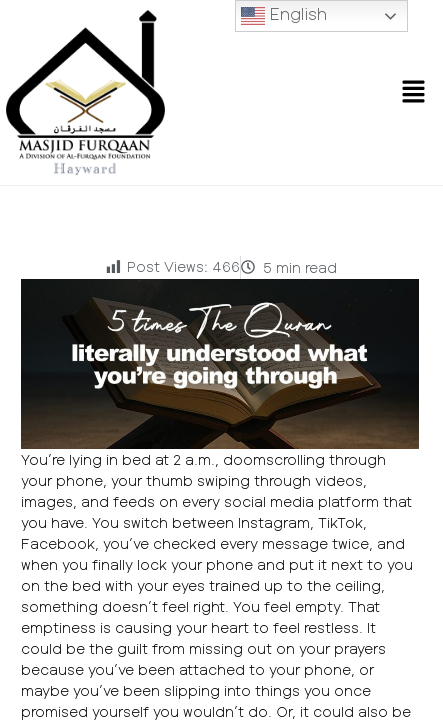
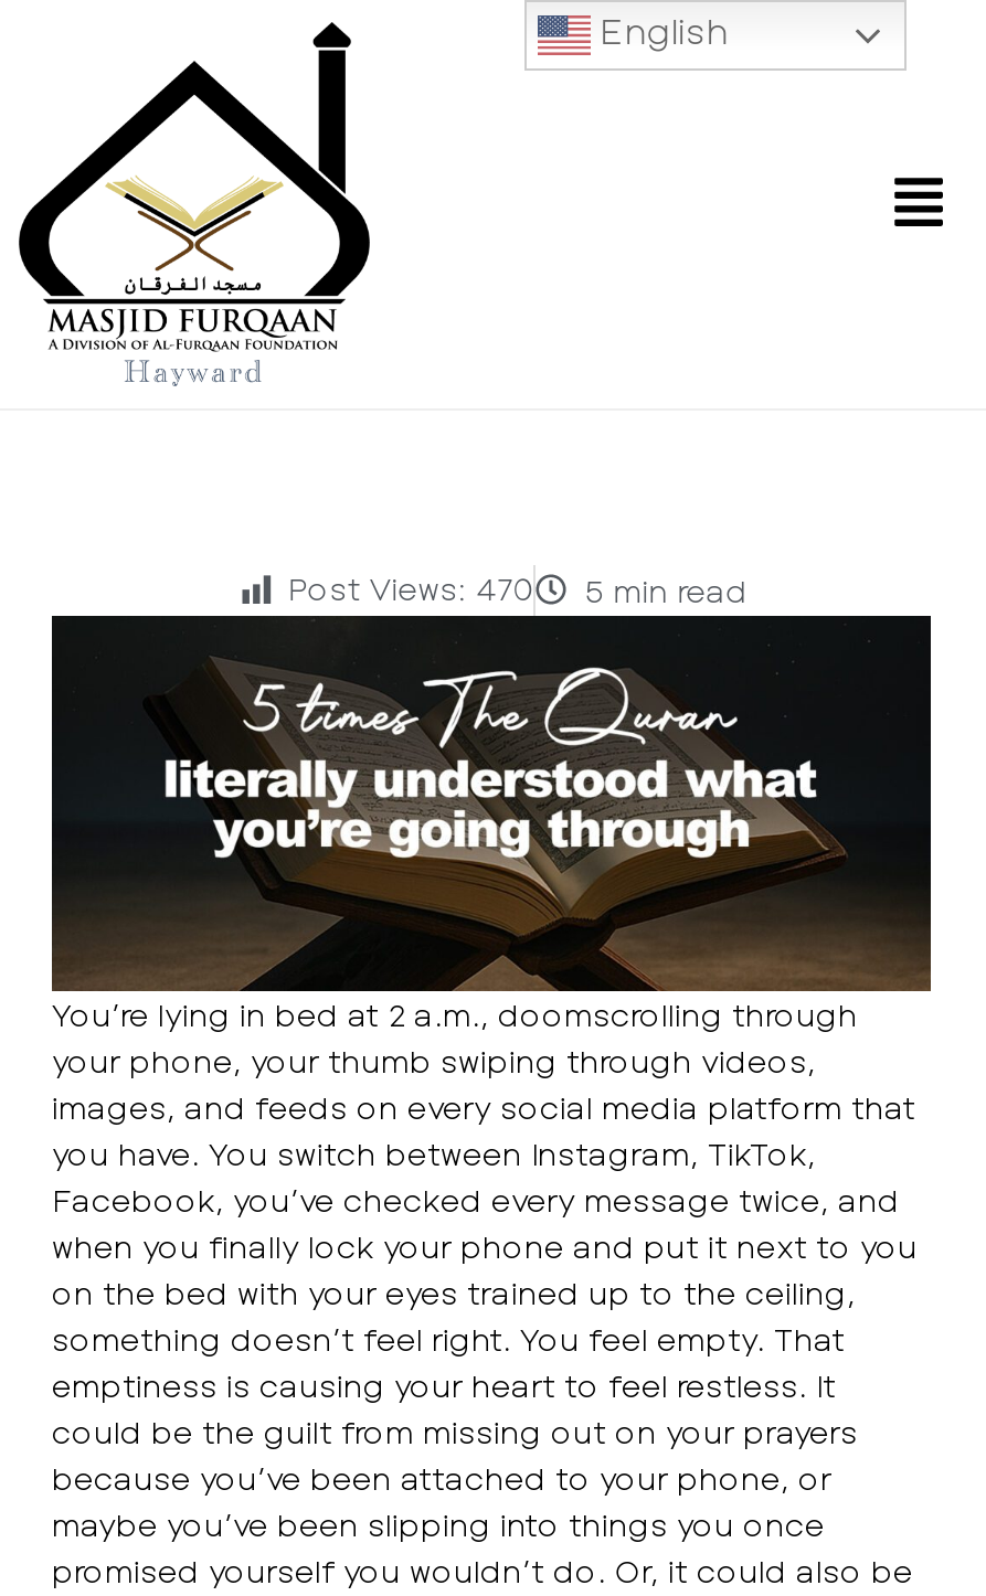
- Post Views: 466 5 min read
+ Post Views: 470 5 min read
